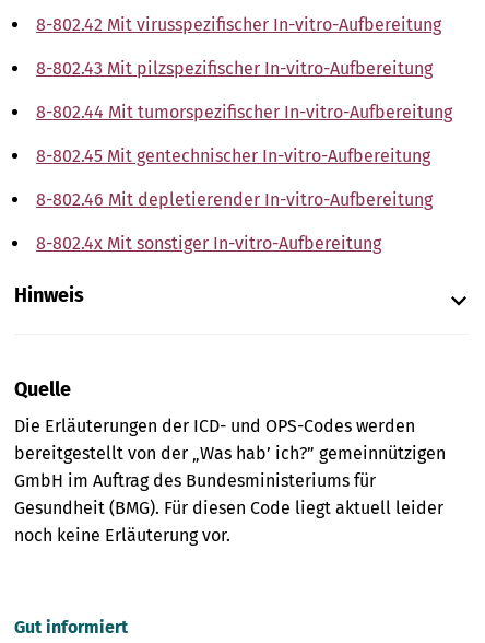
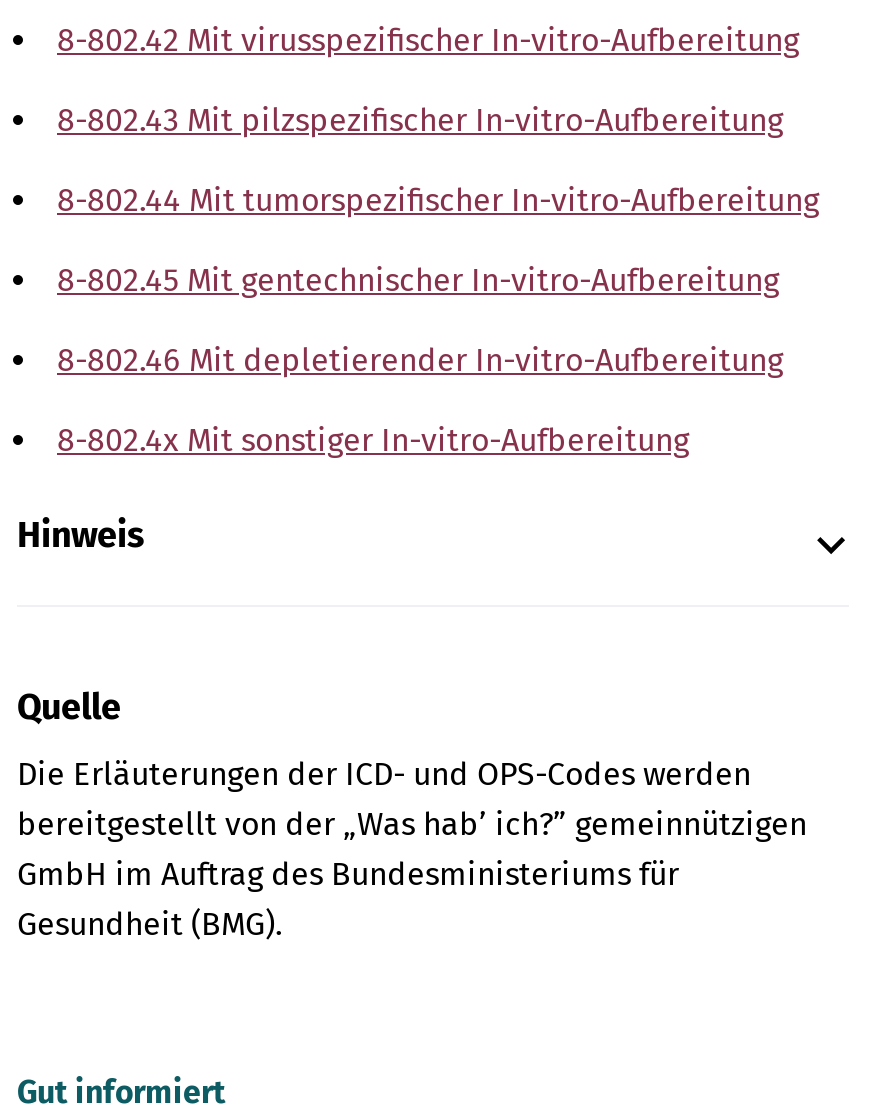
- Gesundheit (BMG). Für diesen Code liegt aktuell leider
- noch keine Erläuterung vor.
+ Gesundheit (BMG).
